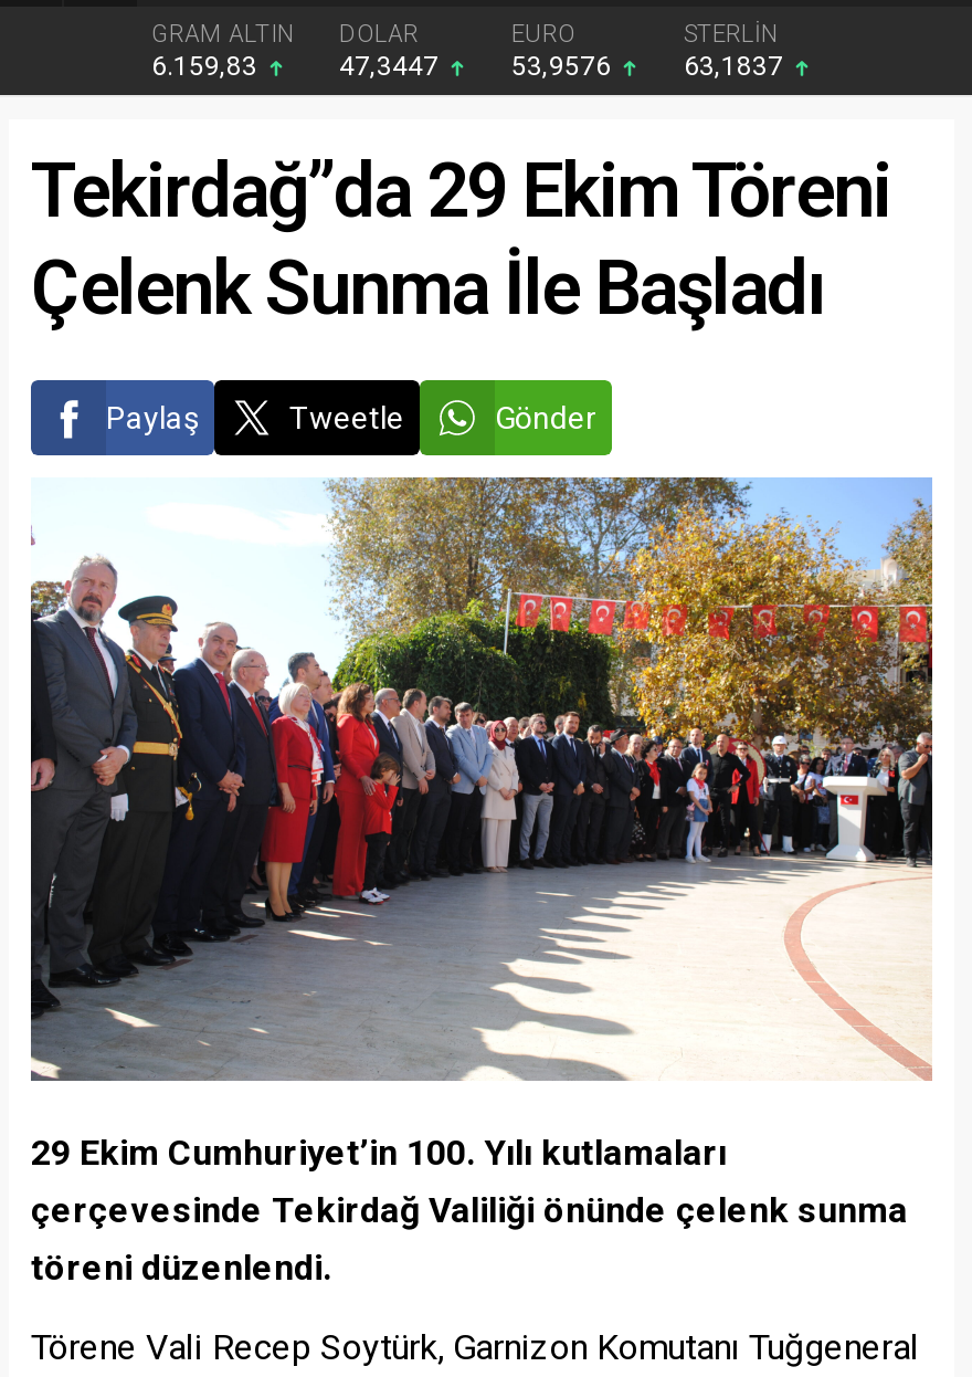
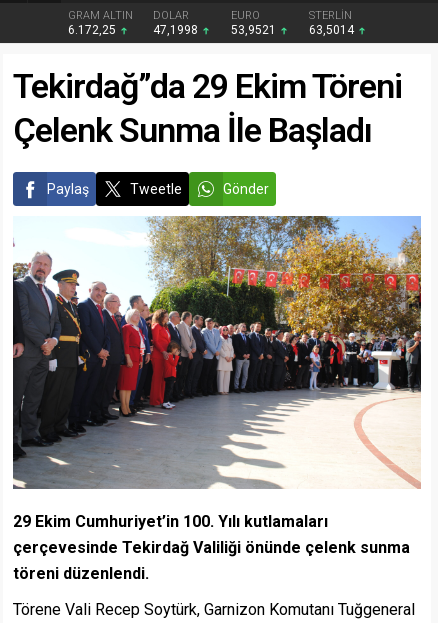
- 6.159,83
+ 6.172,25

- 47,3447
+ 47,1998

- 53,9576
+ 53,9521

- 63,1837
+ 63,5014
